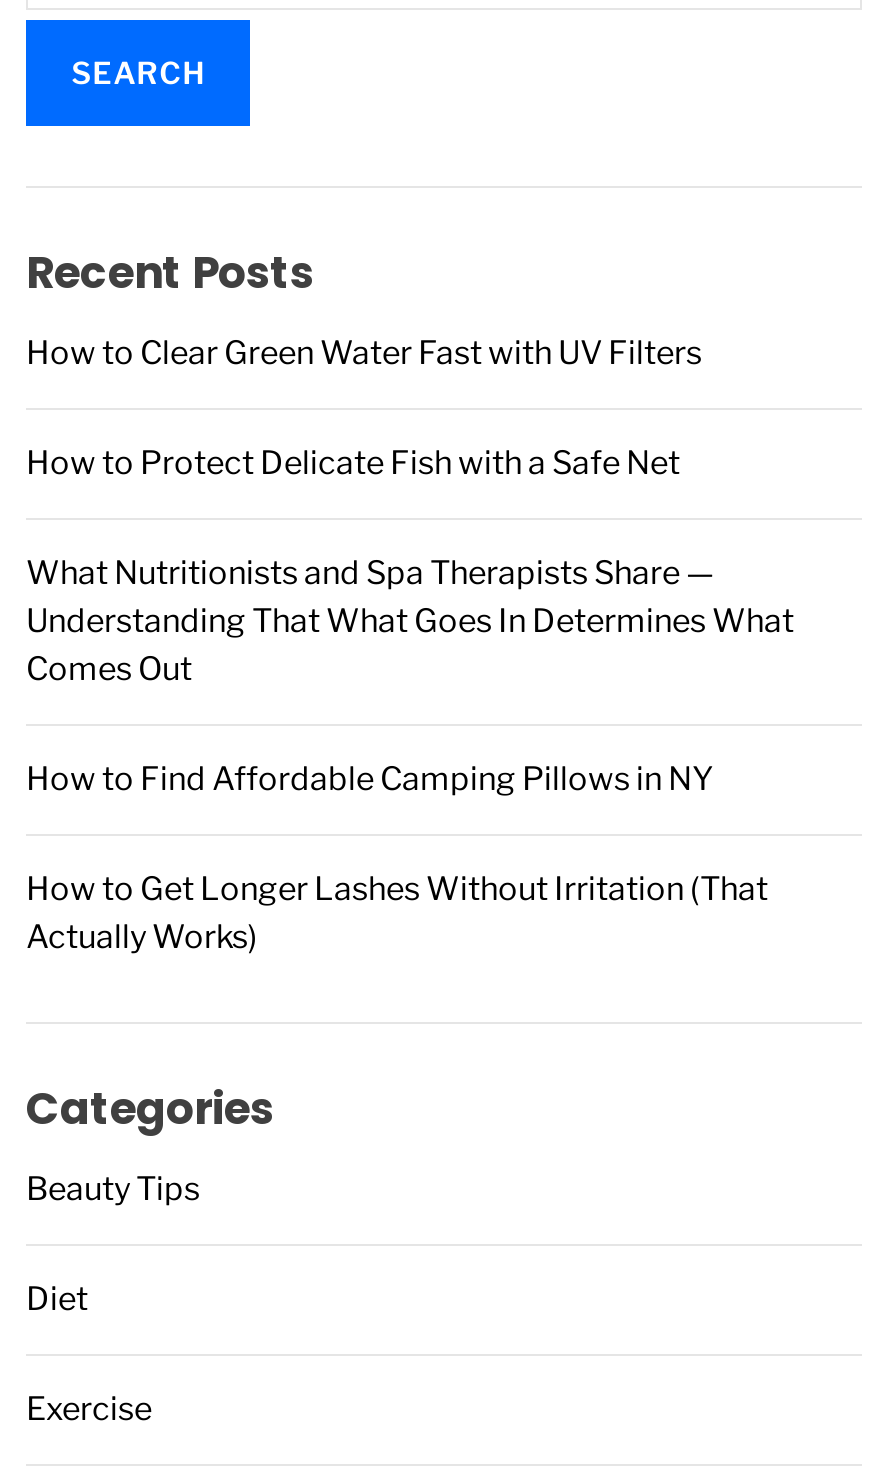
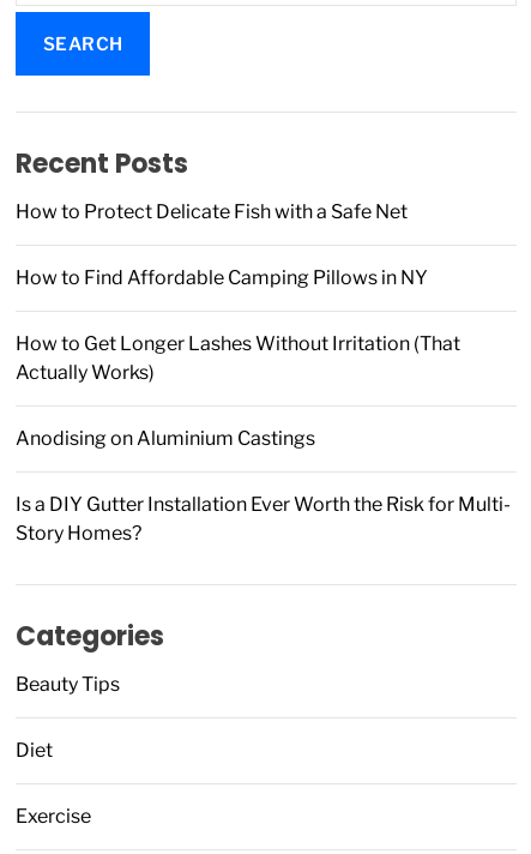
- How to Clear Green Water Fast with UV Filters

moved up: How to Protect Delicate Fish with a Safe Net

- What Nutritionists and Spa Therapists Share —
- Understanding That What Goes In Determines What
- Comes Out

moved up: How to Find Affordable Camping Pillows in NY | How to Get Longer Lashes Without Irritation (That | Actually Works)

+ Anodising on Aluminium Castings
+ Is a DIY Gutter Installation Ever Worth the Risk for Multi-
+ Story Homes?
